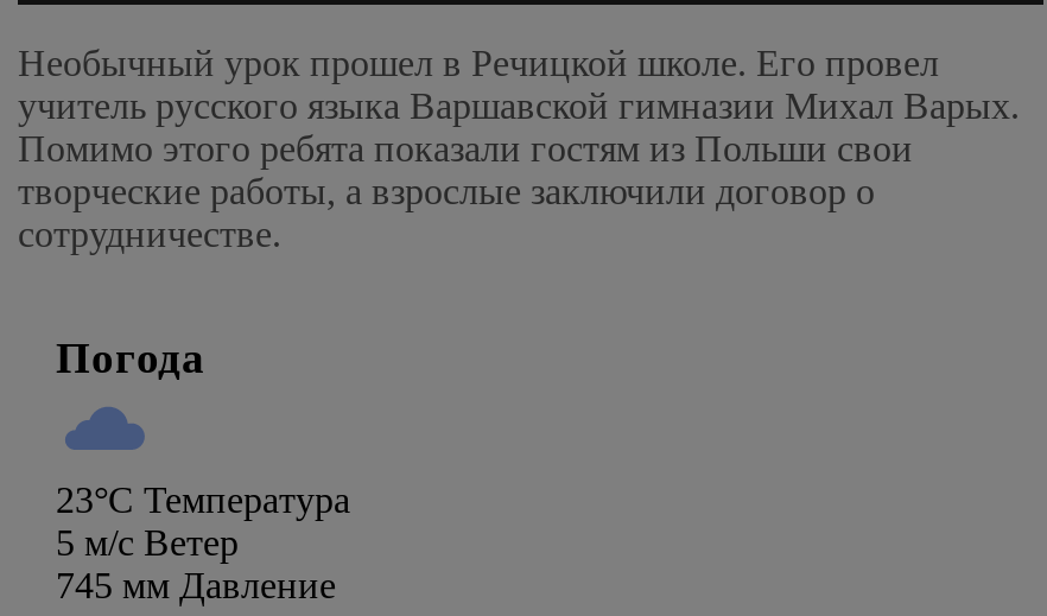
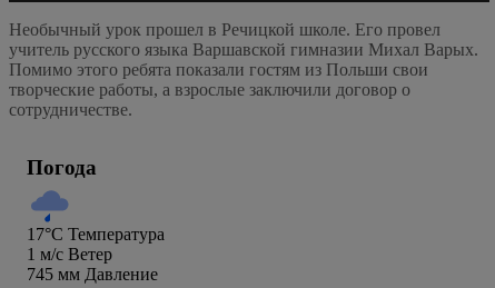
- 23°C Температура
+ 17°C Температура

- 5 м/c Ветер
+ 1 м/c Ветер
